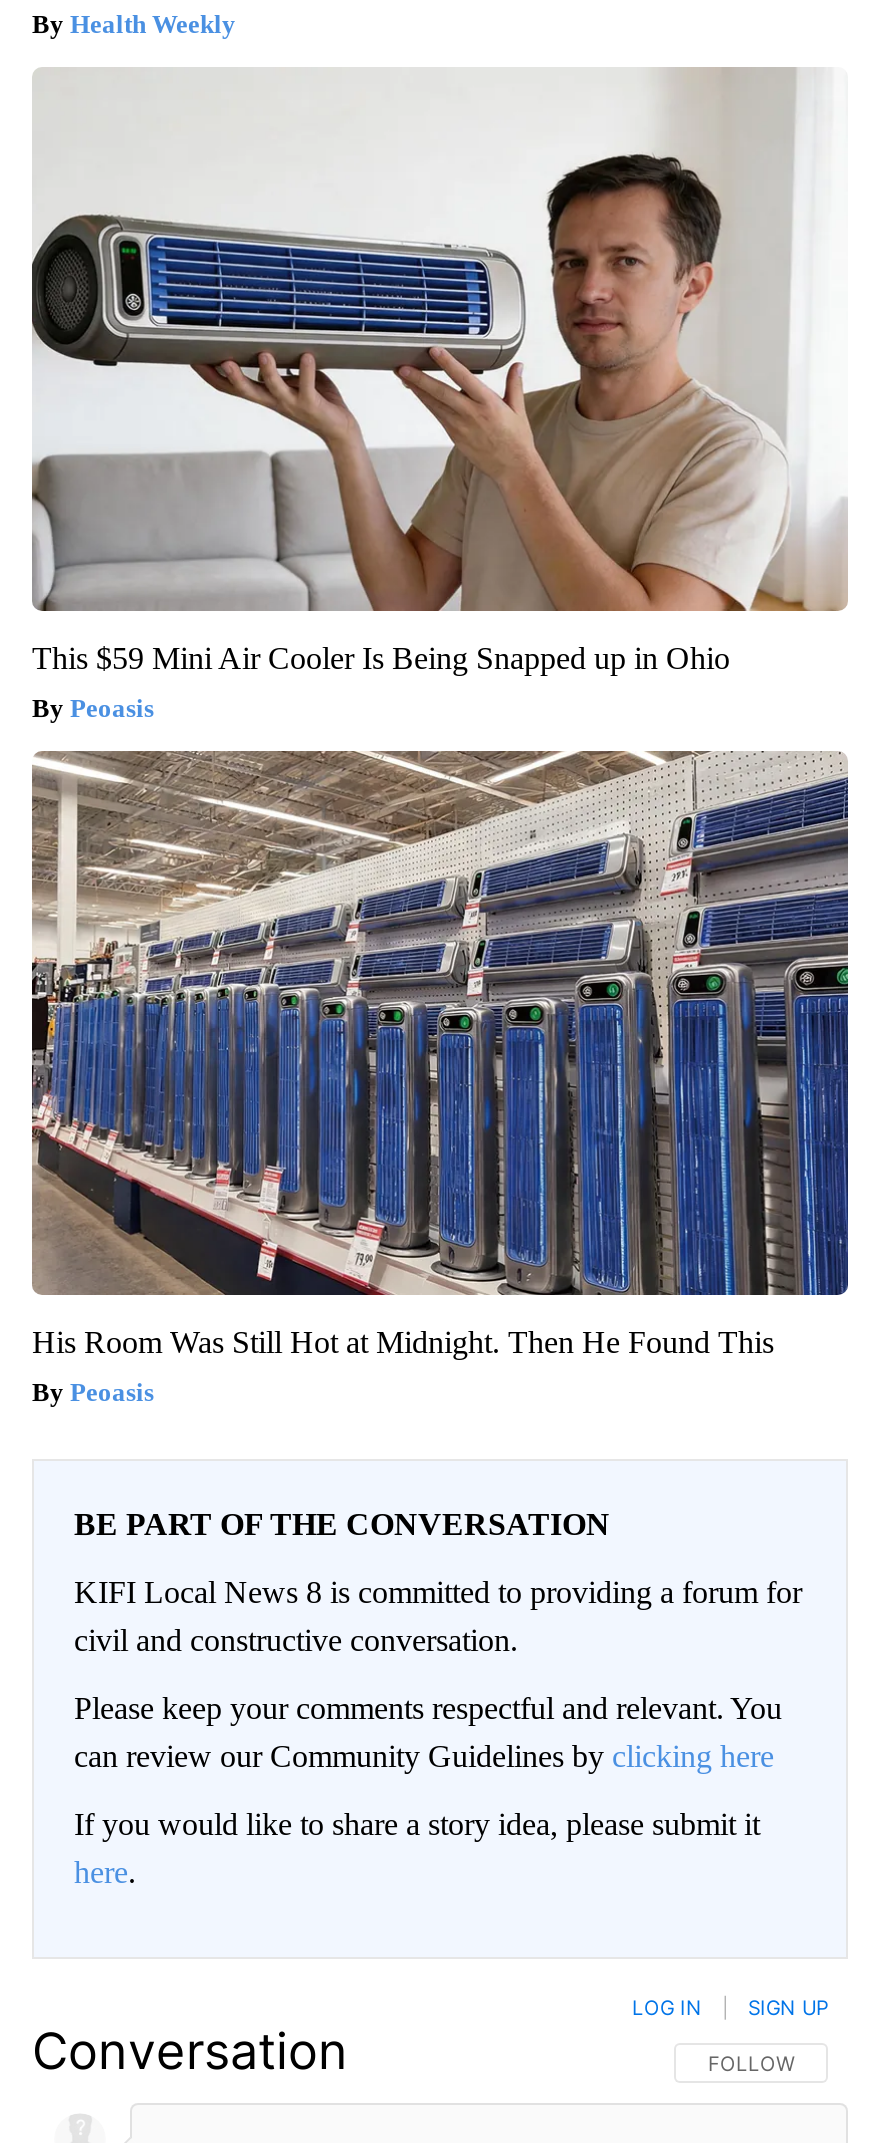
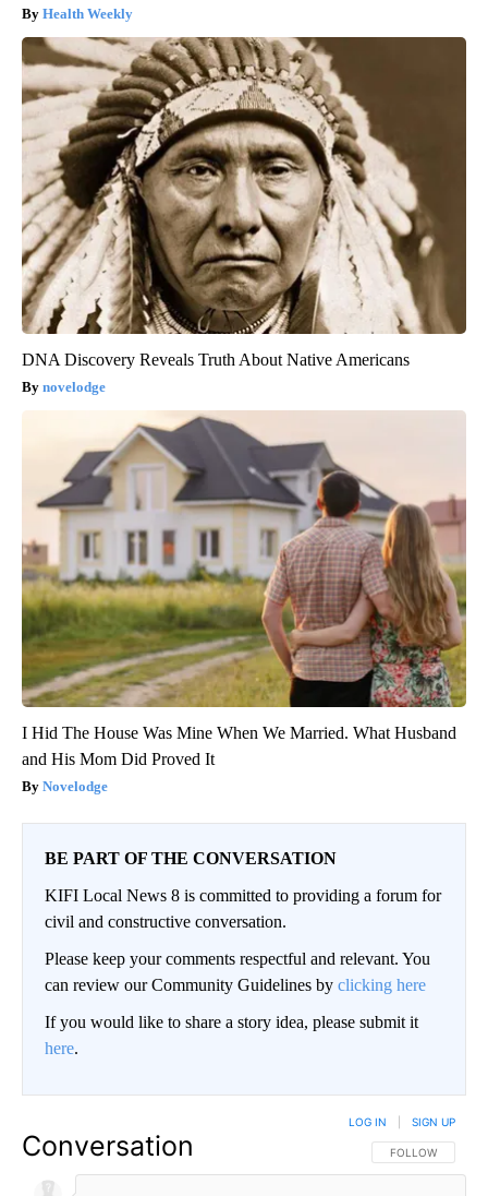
- [image]
- This $59 Mini Air Cooler Is Being Snapped up in Ohio
+ [image]
+ DNA Discovery Reveals Truth About Native Americans

- Peoasis
+ novelodge

- [image]
- His Room Was Still Hot at Midnight. Then He Found This
+ [image]
+ I Hid The House Was Mine When We Married. What Husband
+ and His Mom Did Proved It

- Peoasis
+ Novelodge
